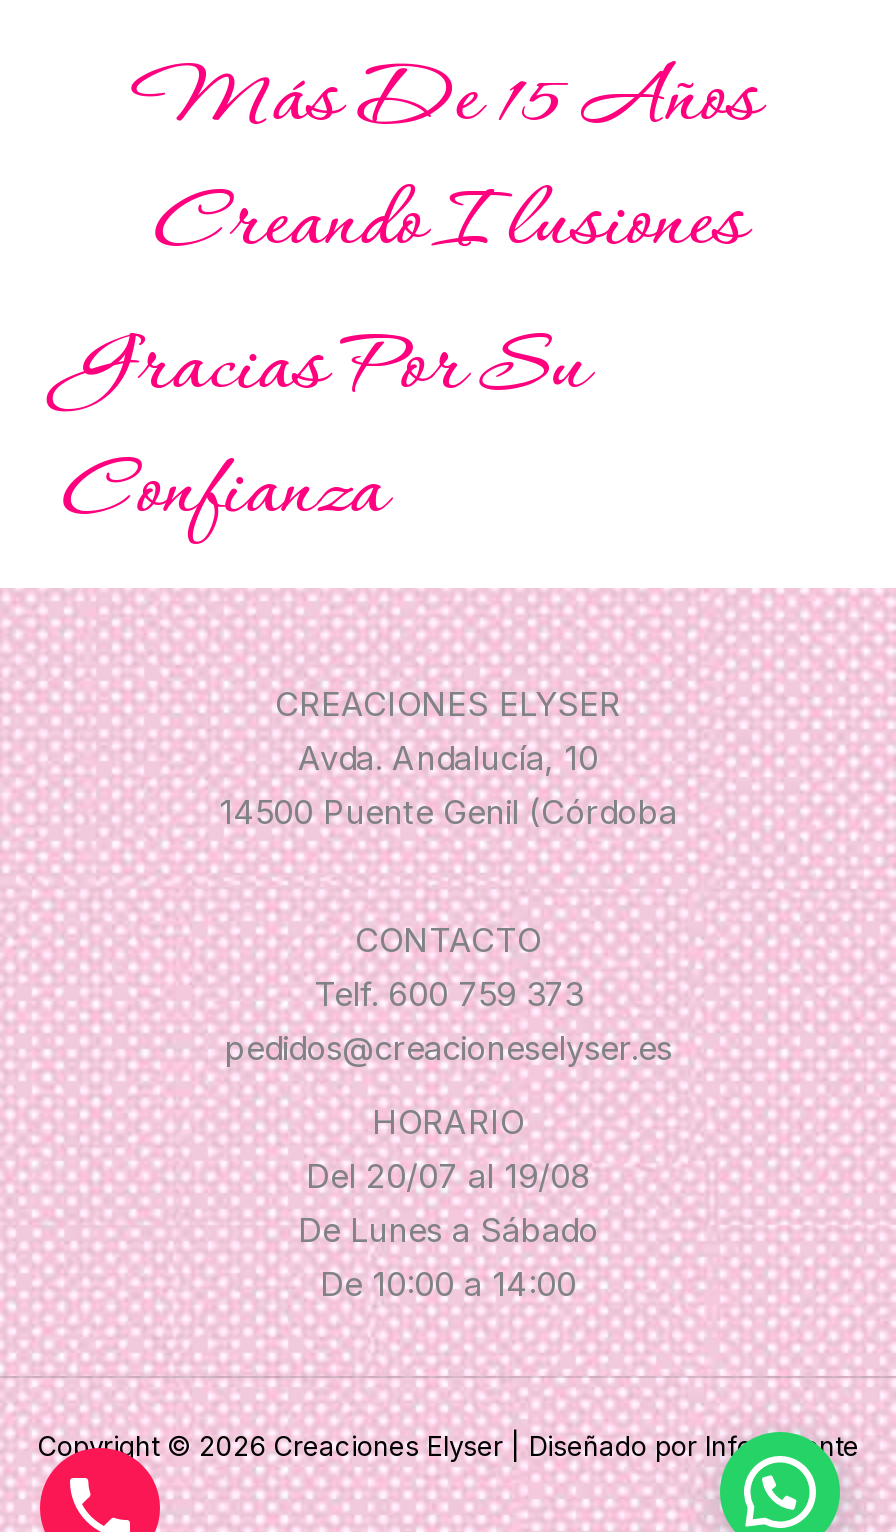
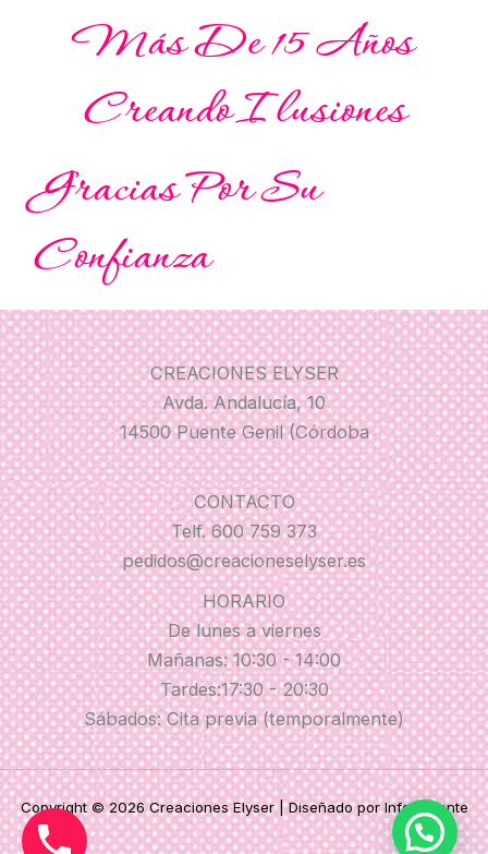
- Del 20/07 al 19/08
- De Lunes a Sábado
- De 10:00 a 14:00
+ De lunes a viernes
+ Mañanas: 10:30 - 14:00
+ Tardes:17:30 - 20:30
+ Sábados: Cita previa (temporalmente)
